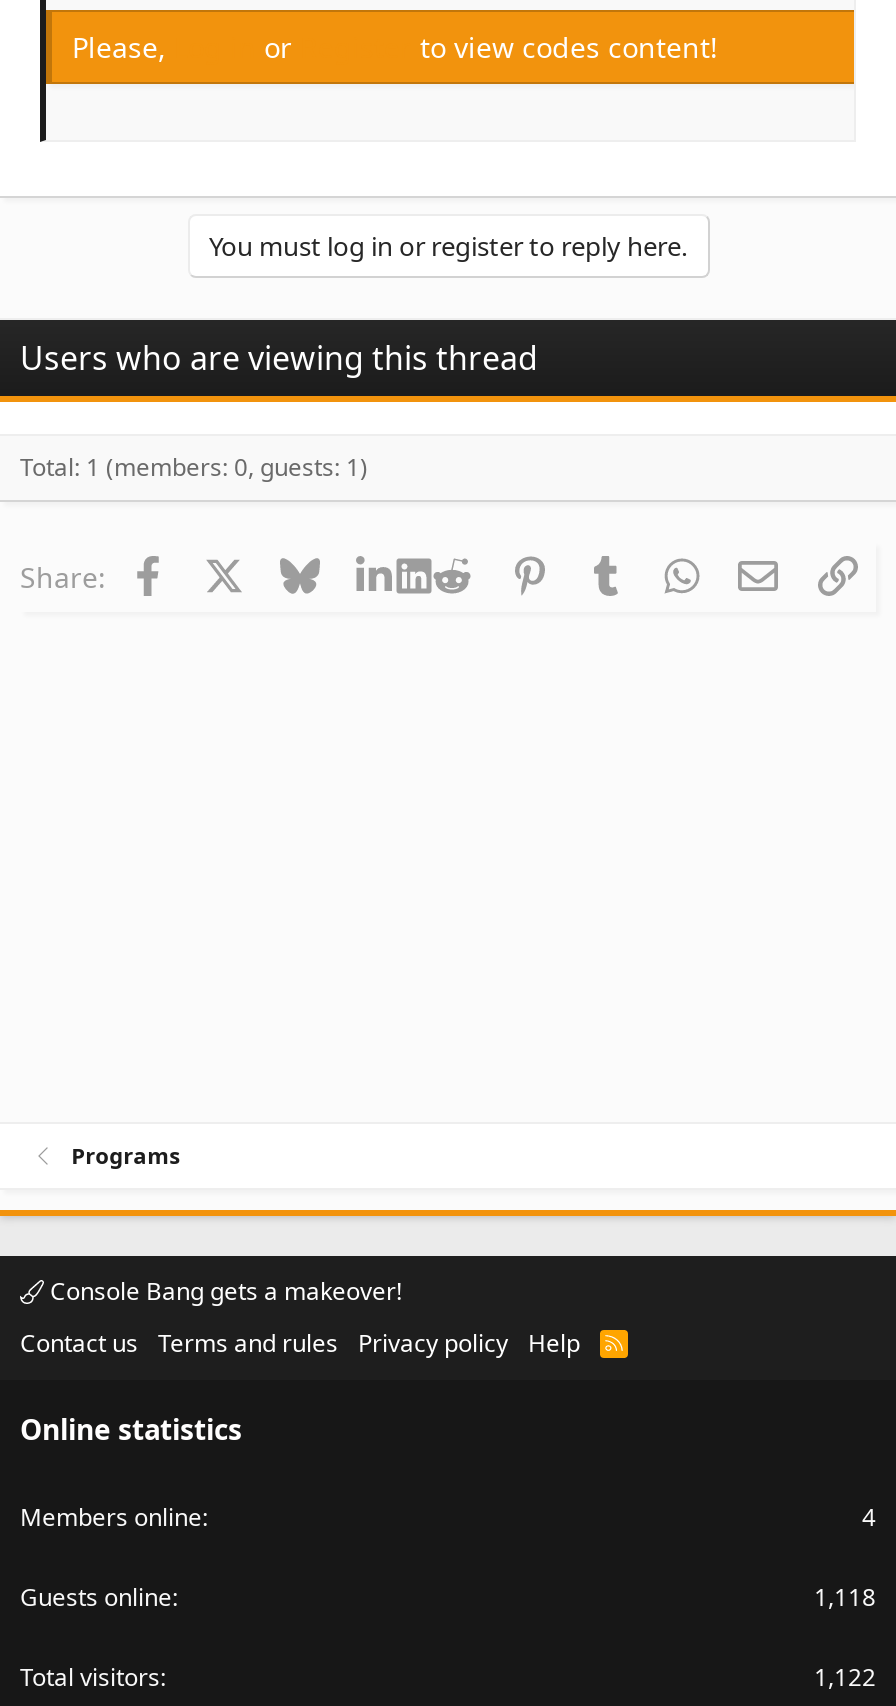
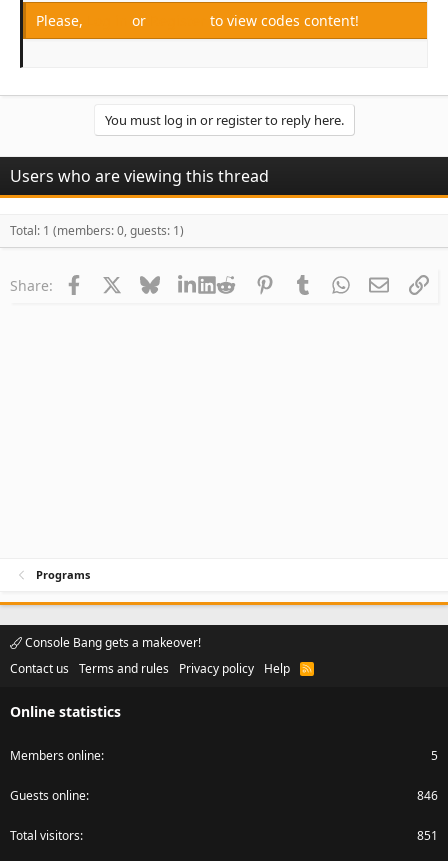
- 4
+ 5

- 1,118
+ 846

- 1,122
+ 851
